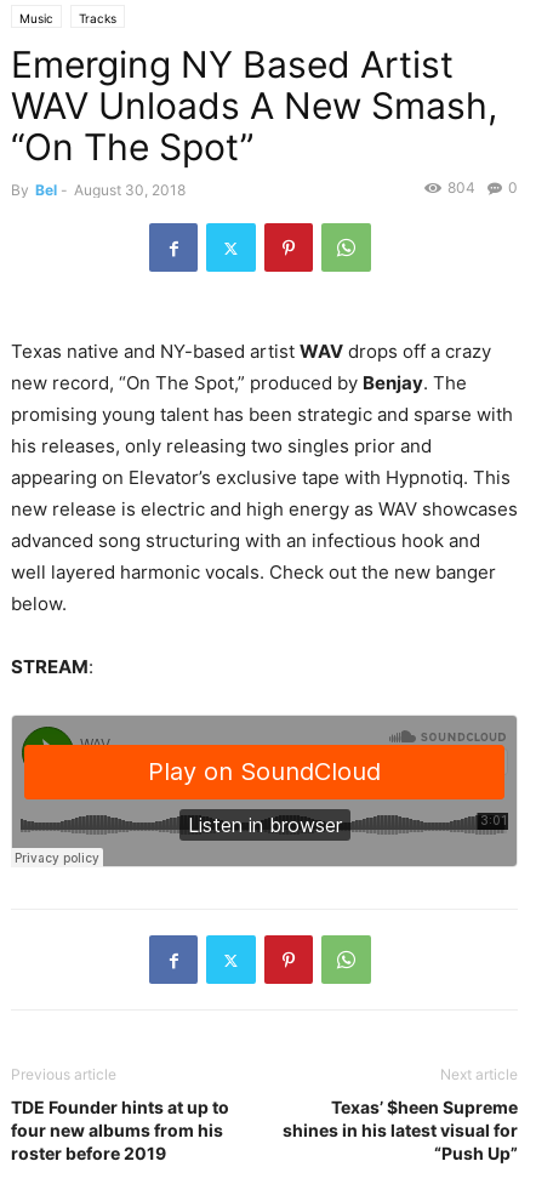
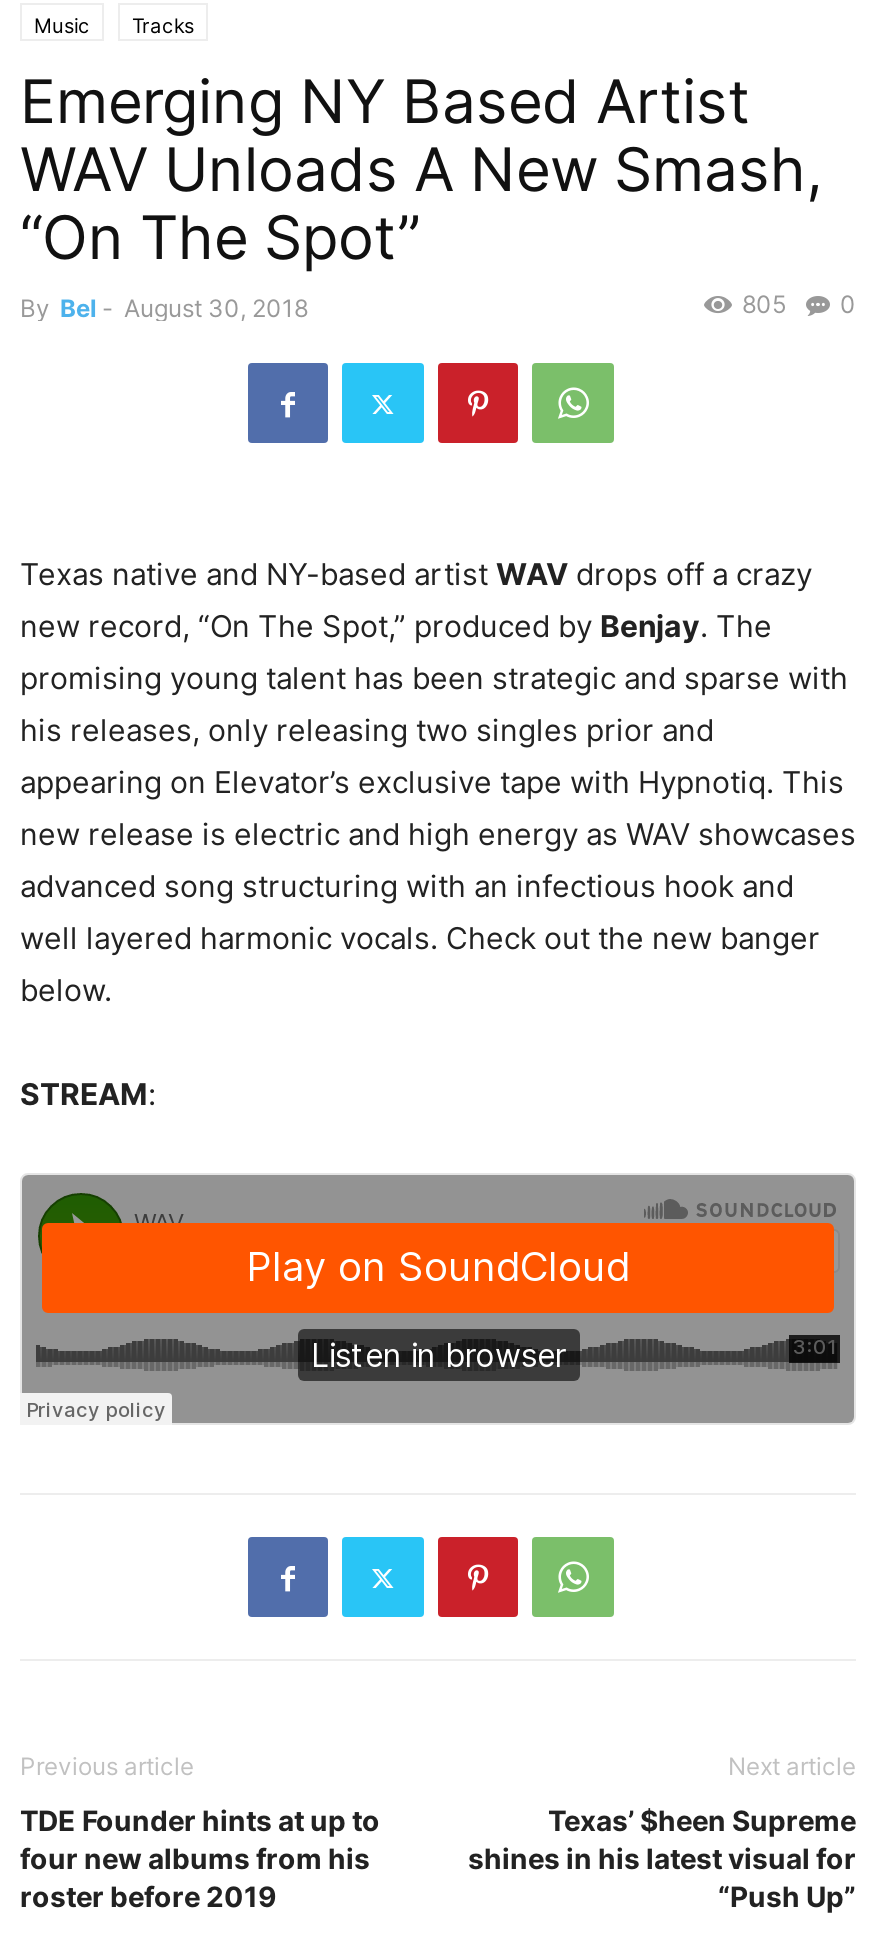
- 804 0
+ 805 0
